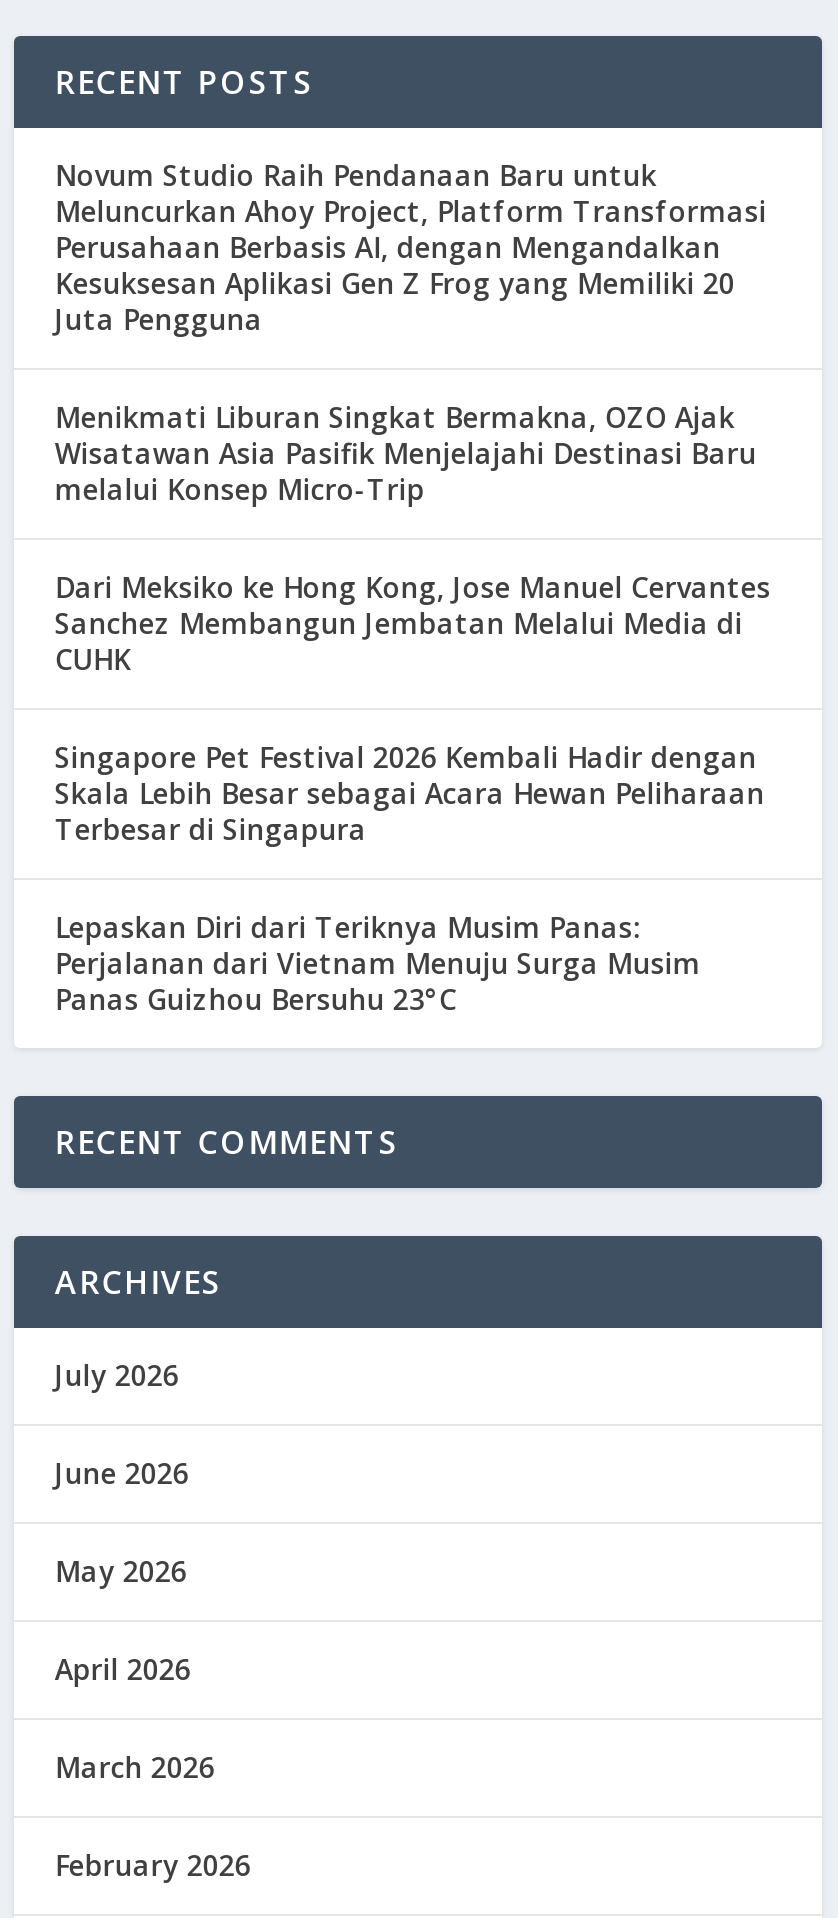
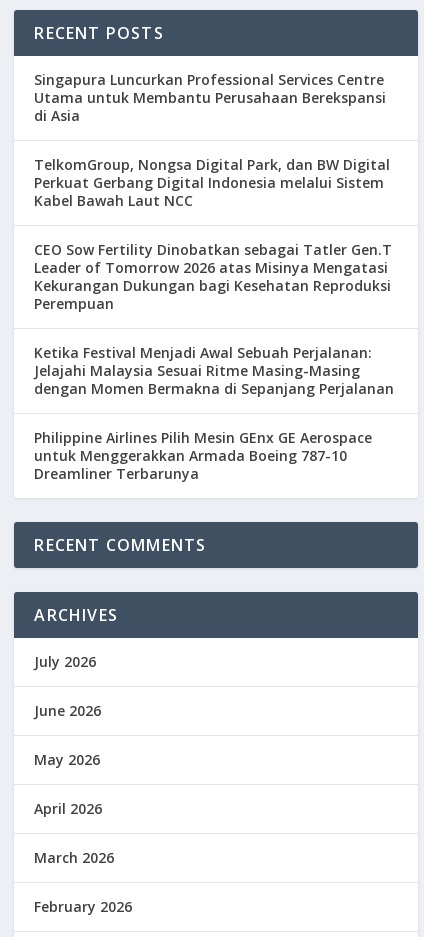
- Novum Studio Raih Pendanaan Baru untuk
- Meluncurkan Ahoy Project, Platform Transformasi
- Perusahaan Berbasis AI, dengan Mengandalkan
- Kesuksesan Aplikasi Gen Z Frog yang Memiliki 20
- Juta Pengguna
+ Singapura Luncurkan Professional Services Centre
+ Utama untuk Membantu Perusahaan Berekspansi
+ di Asia

- Menikmati Liburan Singkat Bermakna, OZO Ajak
- Wisatawan Asia Pasifik Menjelajahi Destinasi Baru
- melalui Konsep Micro-Trip
+ TelkomGroup, Nongsa Digital Park, dan BW Digital
+ Perkuat Gerbang Digital Indonesia melalui Sistem
+ Kabel Bawah Laut NCC

- Dari Meksiko ke Hong Kong, Jose Manuel Cervantes
- Sanchez Membangun Jembatan Melalui Media di
- CUHK
+ CEO Sow Fertility Dinobatkan sebagai Tatler Gen.T
+ Leader of Tomorrow 2026 atas Misinya Mengatasi
+ Kekurangan Dukungan bagi Kesehatan Reproduksi
+ Perempuan

- Singapore Pet Festival 2026 Kembali Hadir dengan
- Skala Lebih Besar sebagai Acara Hewan Peliharaan
- Terbesar di Singapura
+ Ketika Festival Menjadi Awal Sebuah Perjalanan:
+ Jelajahi Malaysia Sesuai Ritme Masing-Masing
+ dengan Momen Bermakna di Sepanjang Perjalanan

- Lepaskan Diri dari Teriknya Musim Panas:
- Perjalanan dari Vietnam Menuju Surga Musim
- Panas Guizhou Bersuhu 23°C
+ Philippine Airlines Pilih Mesin GEnx GE Aerospace
+ untuk Menggerakkan Armada Boeing 787-10
+ Dreamliner Terbarunya
